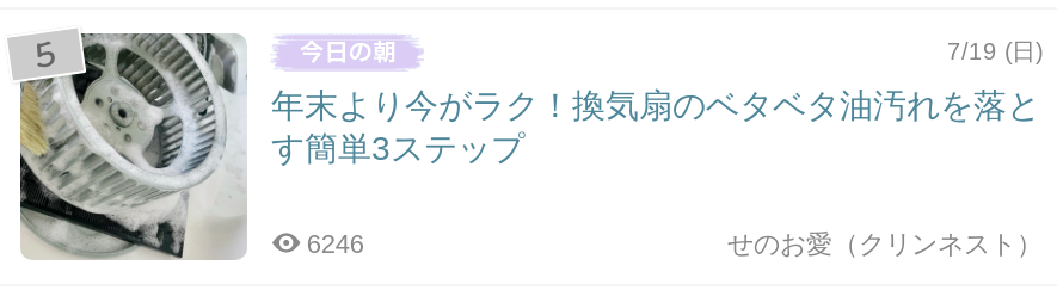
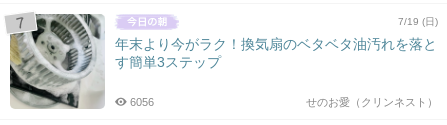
- 6246
+ 6056
